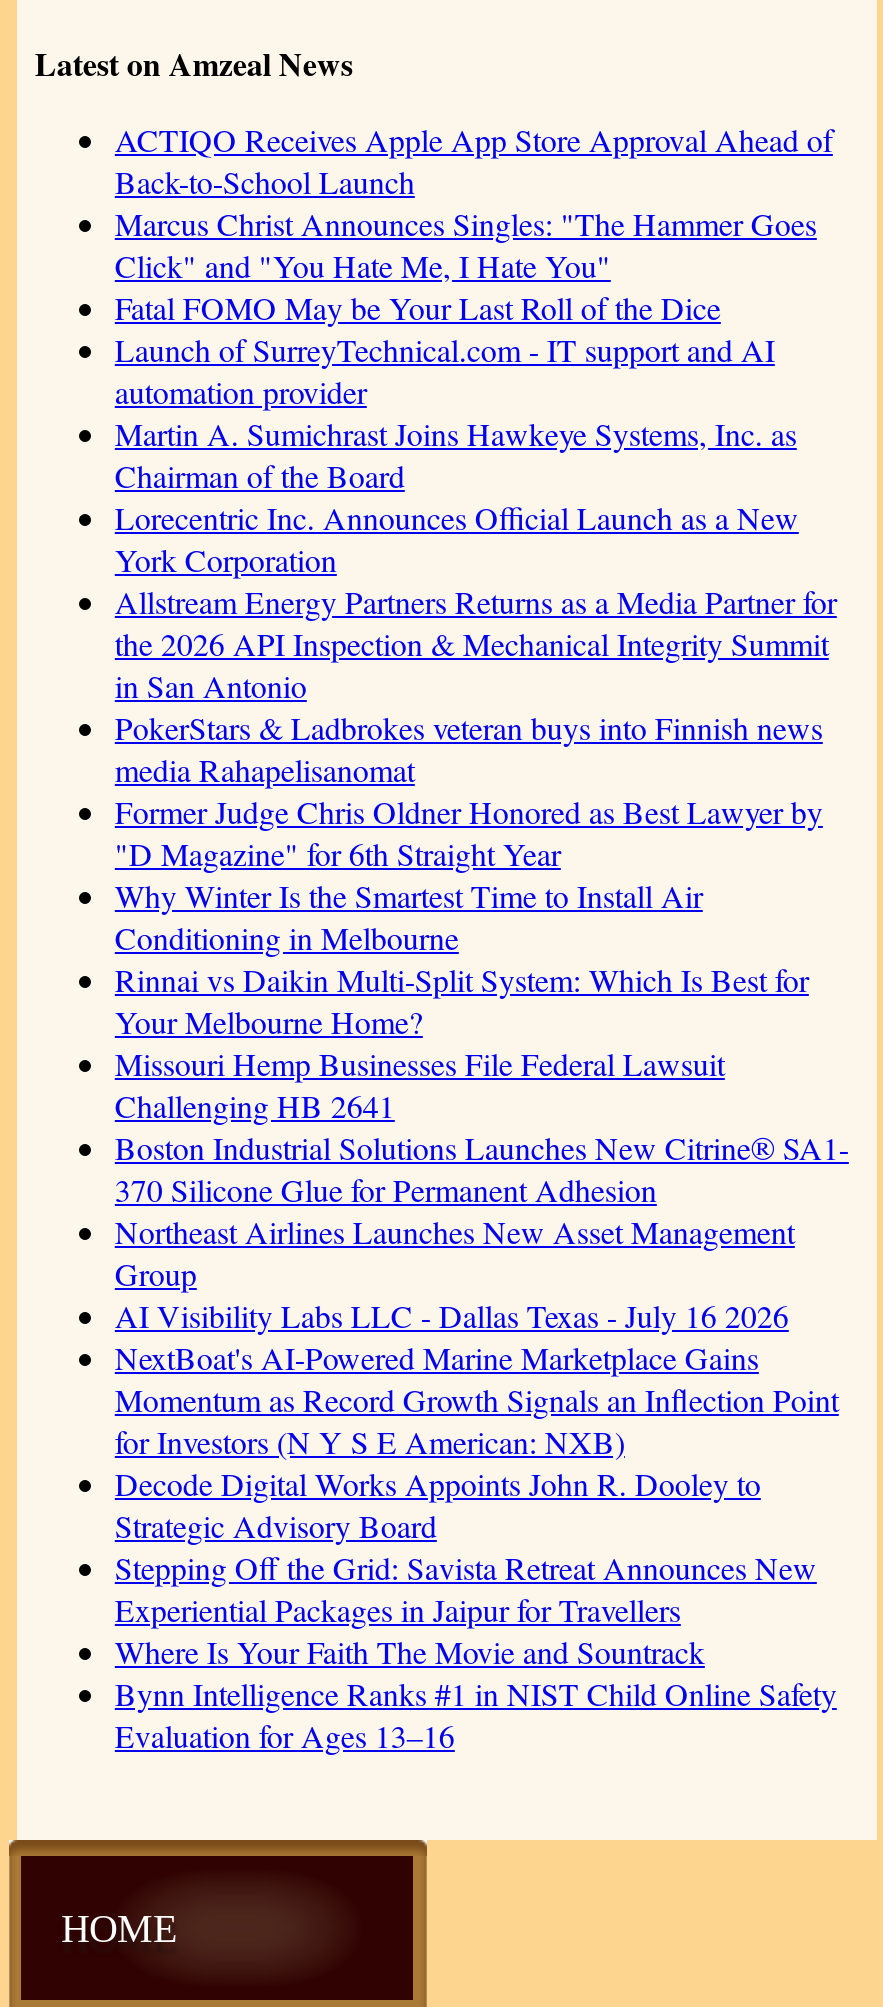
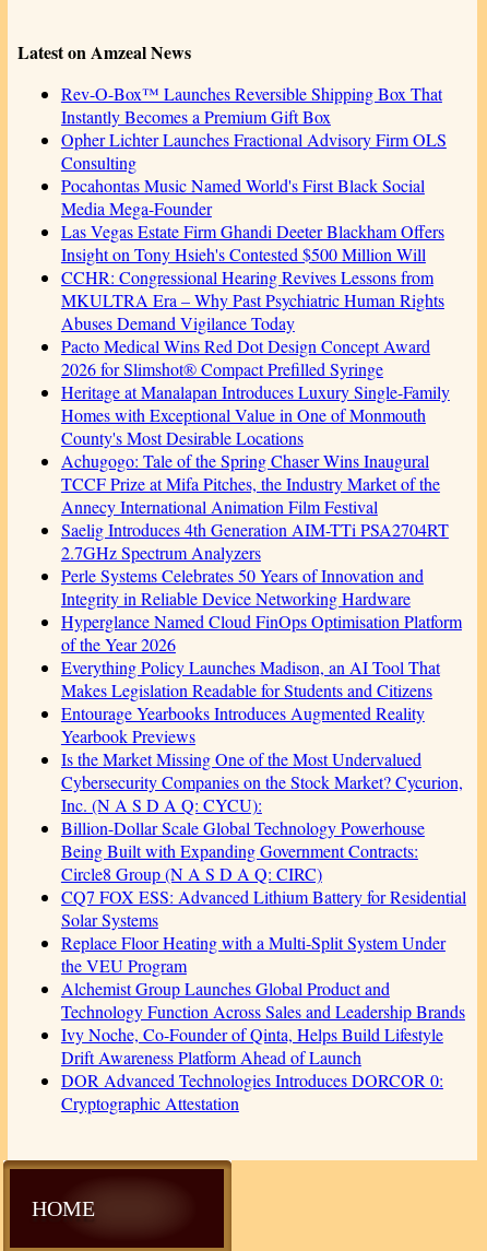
- ACTIQO Receives Apple App Store Approval Ahead of
- Back-to-School Launch
- Marcus Christ Announces Singles: "The Hammer Goes
- Click" and "You Hate Me, I Hate You"
- Fatal FOMO May be Your Last Roll of the Dice
- Launch of SurreyTechnical.com - IT support and AI
- automation provider
- Martin A. Sumichrast Joins Hawkeye Systems, Inc. as
- Chairman of the Board
- Lorecentric Inc. Announces Official Launch as a New
- York Corporation
- Allstream Energy Partners Returns as a Media Partner for
- the 2026 API Inspection & Mechanical Integrity Summit
- in San Antonio
- PokerStars & Ladbrokes veteran buys into Finnish news
- media Rahapelisanomat
- Former Judge Chris Oldner Honored as Best Lawyer by
- "D Magazine" for 6th Straight Year
- Why Winter Is the Smartest Time to Install Air
- Conditioning in Melbourne
- Rinnai vs Daikin Multi-Split System: Which Is Best for
- Your Melbourne Home?
- Missouri Hemp Businesses File Federal Lawsuit
- Challenging HB 2641
- Boston Industrial Solutions Launches New Citrine® SA1-
- 370 Silicone Glue for Permanent Adhesion
- Northeast Airlines Launches New Asset Management
- Group
- AI Visibility Labs LLC - Dallas Texas - July 16 2026
- NextBoat's AI-Powered Marine Marketplace Gains
- Momentum as Record Growth Signals an Inflection Point
- for Investors (N Y S E American: NXB)
- Decode Digital Works Appoints John R. Dooley to
- Strategic Advisory Board
- Stepping Off the Grid: Savista Retreat Announces New
- Experiential Packages in Jaipur for Travellers
- Where Is Your Faith The Movie and Sountrack
- Bynn Intelligence Ranks #1 in NIST Child Online Safety
- Evaluation for Ages 13–16
+ Rev-O-Box™ Launches Reversible Shipping Box That
+ Instantly Becomes a Premium Gift Box
+ Opher Lichter Launches Fractional Advisory Firm OLS
+ Consulting
+ Pocahontas Music Named World's First Black Social
+ Media Mega-Founder
+ Las Vegas Estate Firm Ghandi Deeter Blackham Offers
+ Insight on Tony Hsieh's Contested $500 Million Will
+ CCHR: Congressional Hearing Revives Lessons from
+ MKULTRA Era – Why Past Psychiatric Human Rights
+ Abuses Demand Vigilance Today
+ Pacto Medical Wins Red Dot Design Concept Award
+ 2026 for Slimshot® Compact Prefilled Syringe
+ Heritage at Manalapan Introduces Luxury Single-Family
+ Homes with Exceptional Value in One of Monmouth
+ County's Most Desirable Locations
+ Achugogo: Tale of the Spring Chaser Wins Inaugural
+ TCCF Prize at Mifa Pitches, the Industry Market of the
+ Annecy International Animation Film Festival
+ Saelig Introduces 4th Generation AIM-TTi PSA2704RT
+ 2.7GHz Spectrum Analyzers
+ Perle Systems Celebrates 50 Years of Innovation and
+ Integrity in Reliable Device Networking Hardware
+ Hyperglance Named Cloud FinOps Optimisation Platform
+ of the Year 2026
+ Everything Policy Launches Madison, an AI Tool That
+ Makes Legislation Readable for Students and Citizens
+ Entourage Yearbooks Introduces Augmented Reality
+ Yearbook Previews
+ Is the Market Missing One of the Most Undervalued
+ Cybersecurity Companies on the Stock Market? Cycurion,
+ Inc. (N A S D A Q: CYCU):
+ Billion-Dollar Scale Global Technology Powerhouse
+ Being Built with Expanding Government Contracts:
+ Circle8 Group (N A S D A Q: CIRC)
+ CQ7 FOX ESS: Advanced Lithium Battery for Residential
+ Solar Systems
+ Replace Floor Heating with a Multi-Split System Under
+ the VEU Program
+ Alchemist Group Launches Global Product and
+ Technology Function Across Sales and Leadership Brands
+ Ivy Noche, Co-Founder of Qinta, Helps Build Lifestyle
+ Drift Awareness Platform Ahead of Launch
+ DOR Advanced Technologies Introduces DORCOR 0:
+ Cryptographic Attestation
